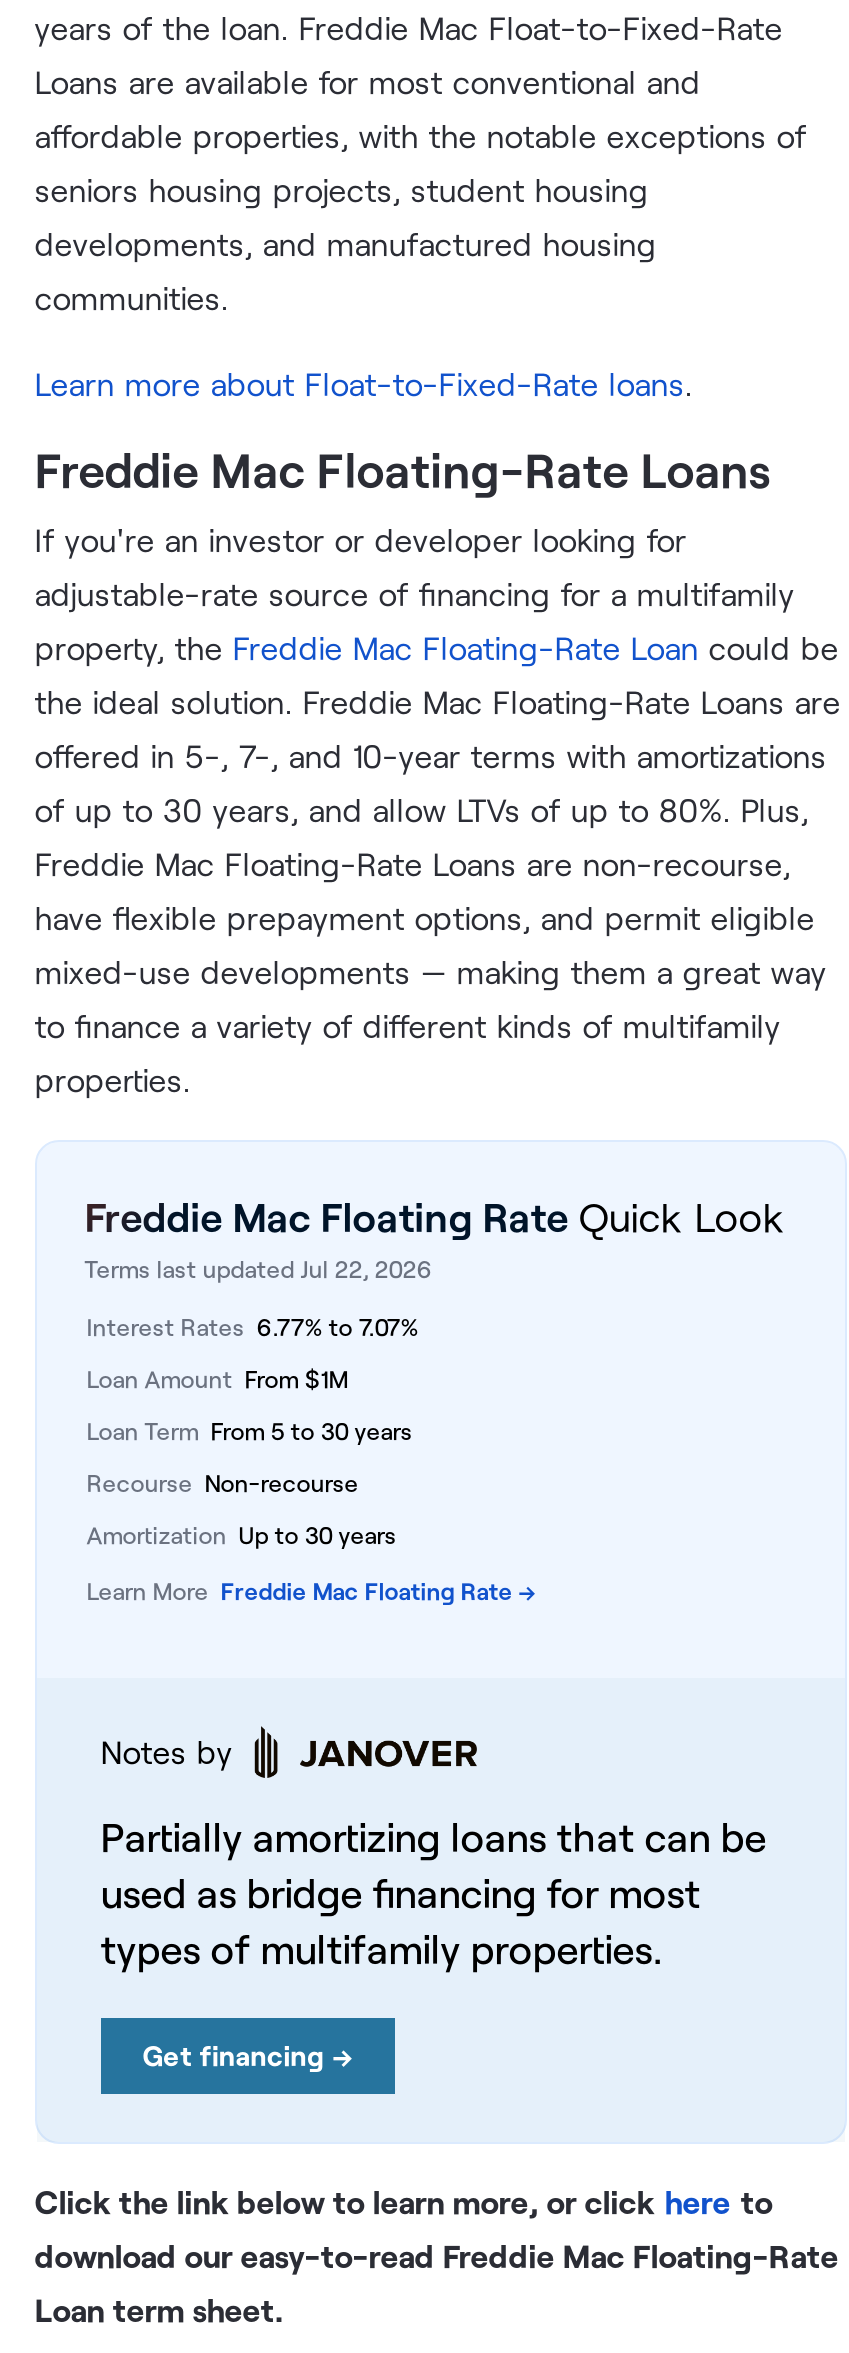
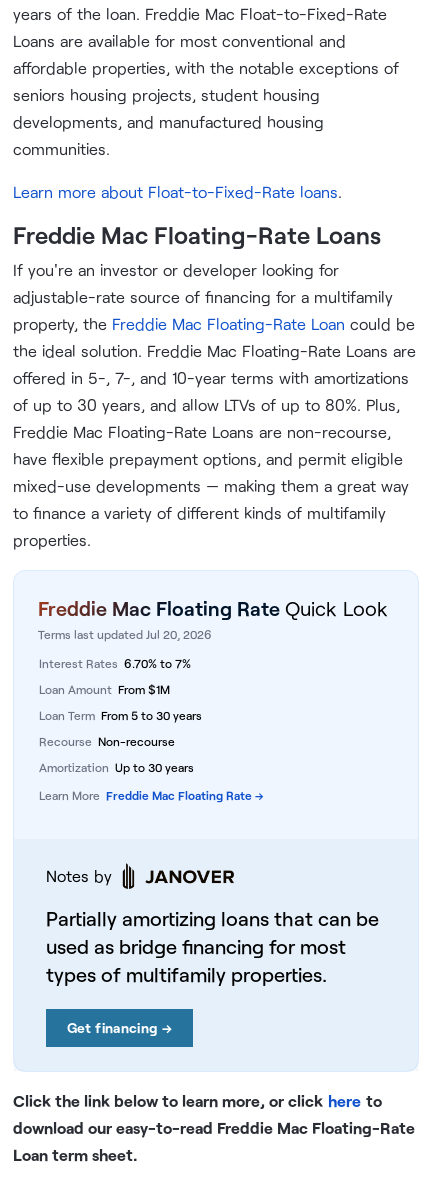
- Terms last updated Jul 22, 2026
+ Terms last updated Jul 20, 2026

- Interest Rates 6.77% to 7.07%
+ Interest Rates 6.70% to 7%
